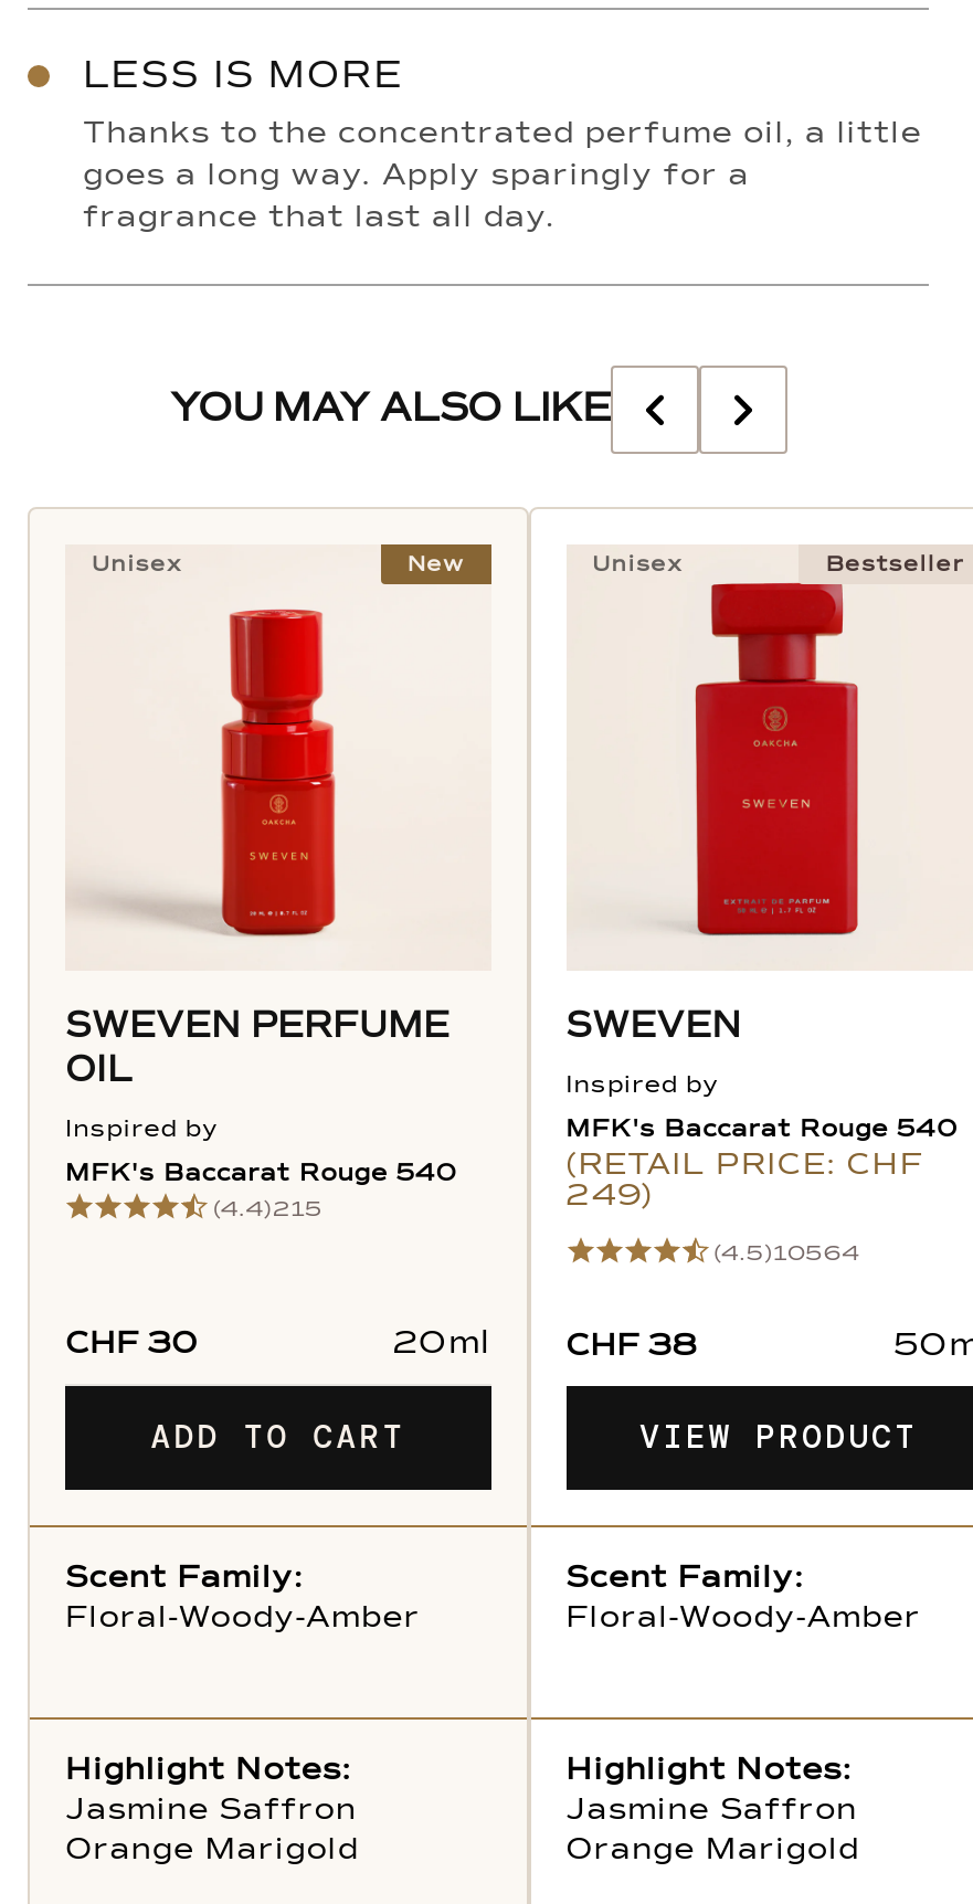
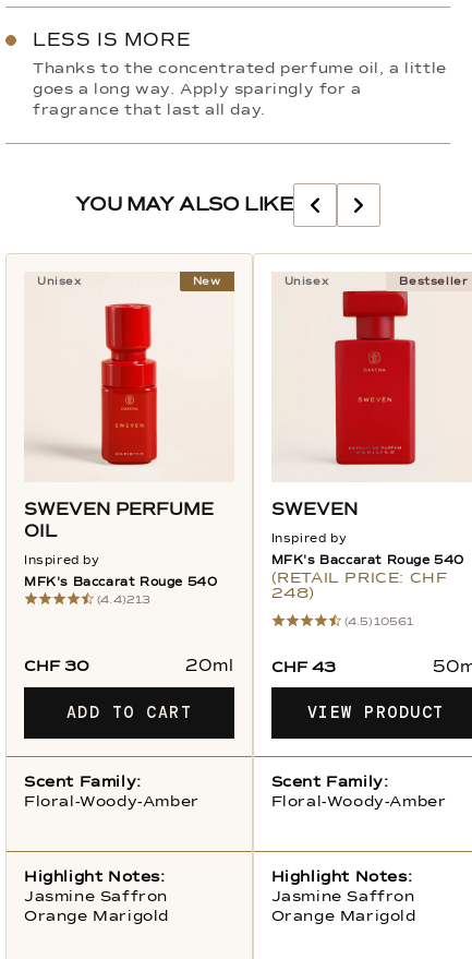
- 249)
+ 248)

- (4.4)215
+ (4.4)213

- (4.5)10564
+ (4.5)10561

- CHF 38
+ CHF 43
